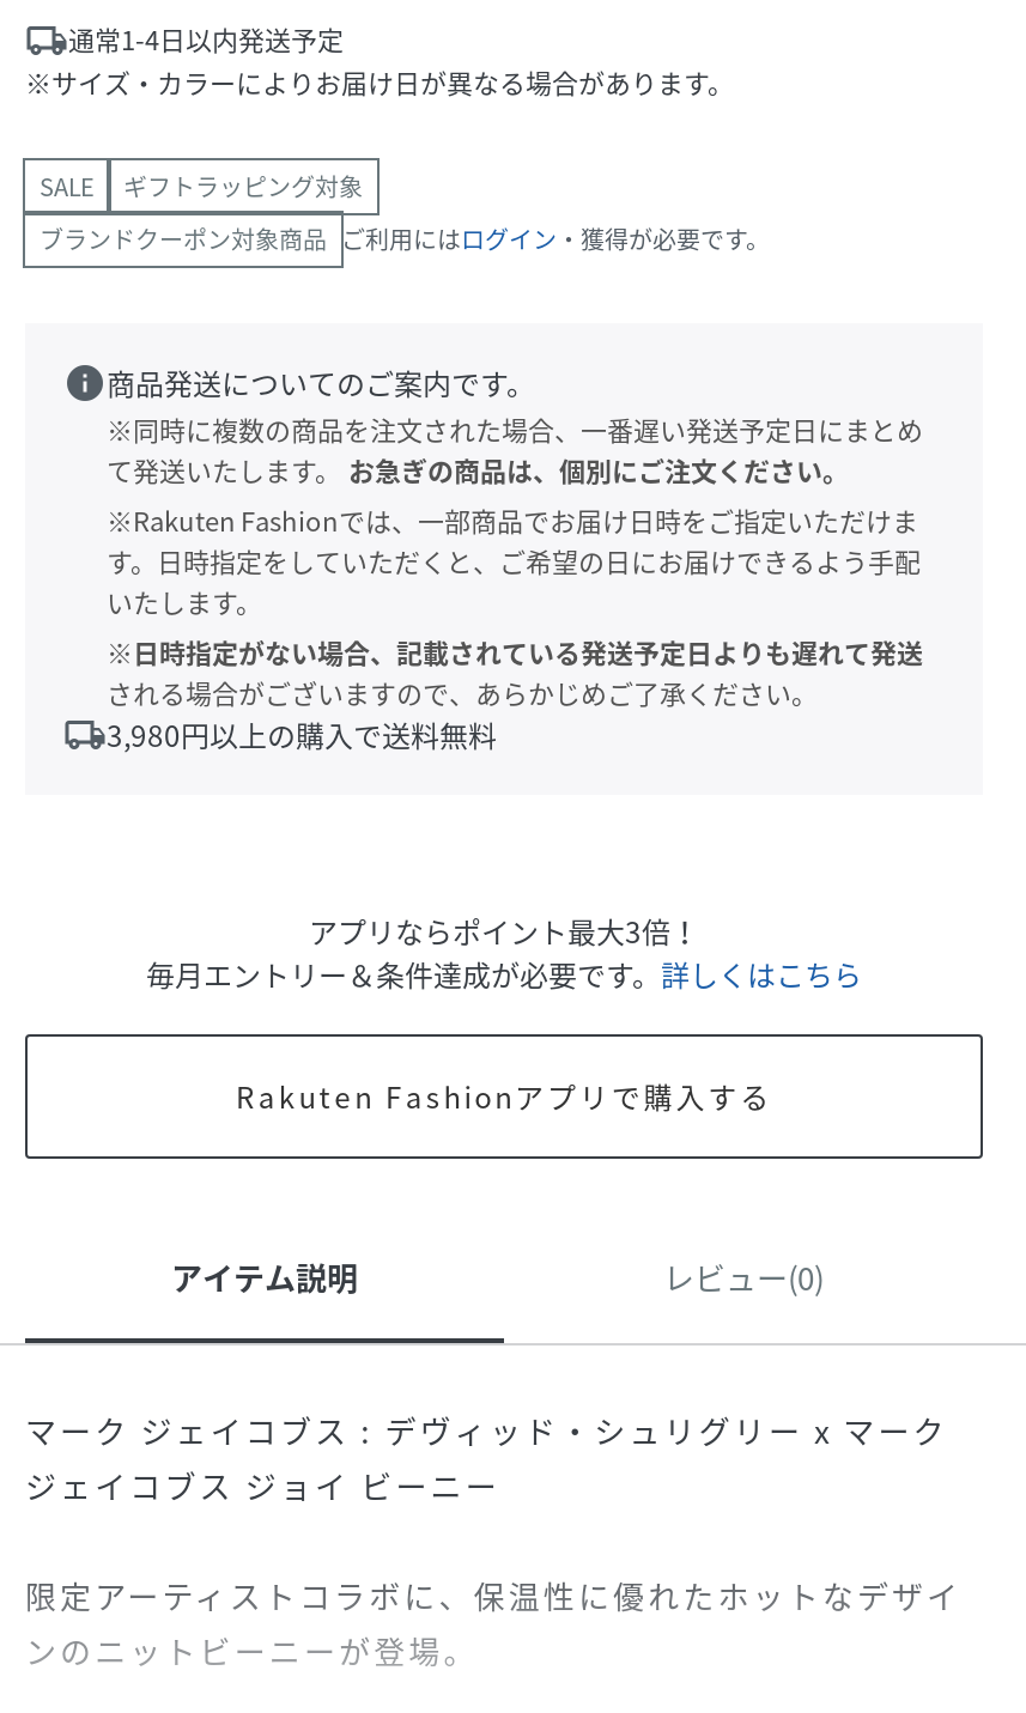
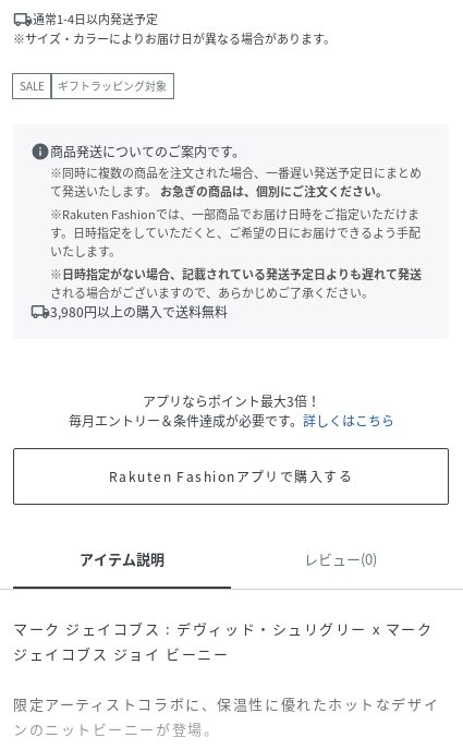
- ブランドクーポン対象商品 ご利用にはログイン・獲得が必要です。
